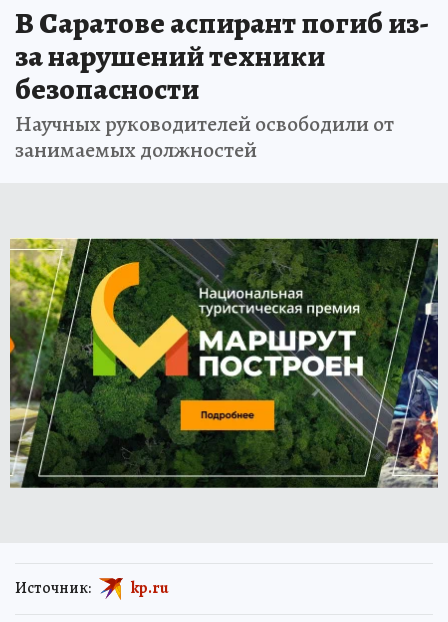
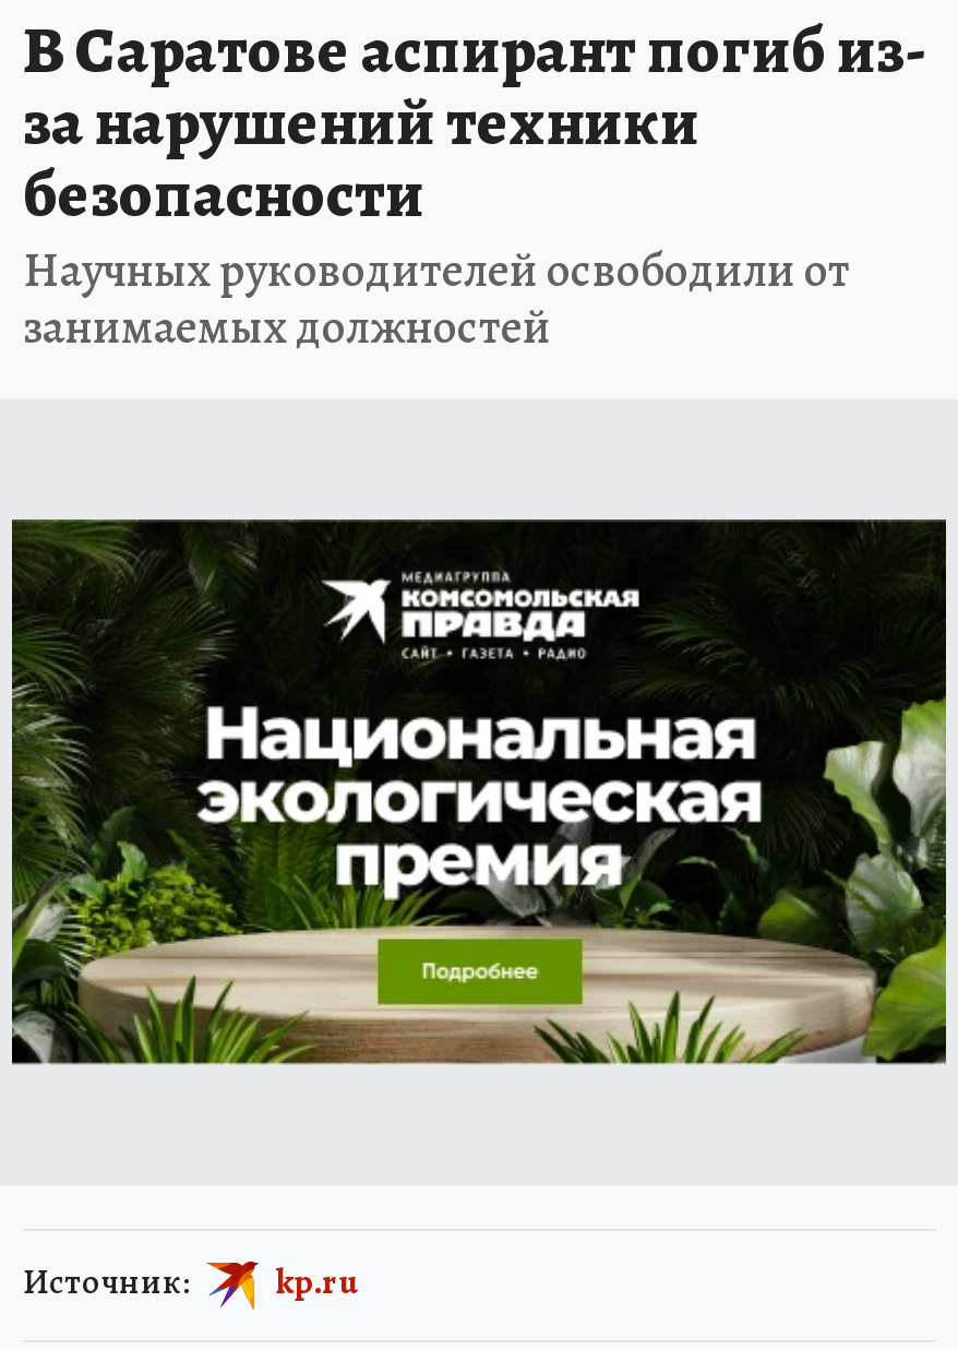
- [image]
+ [image]
